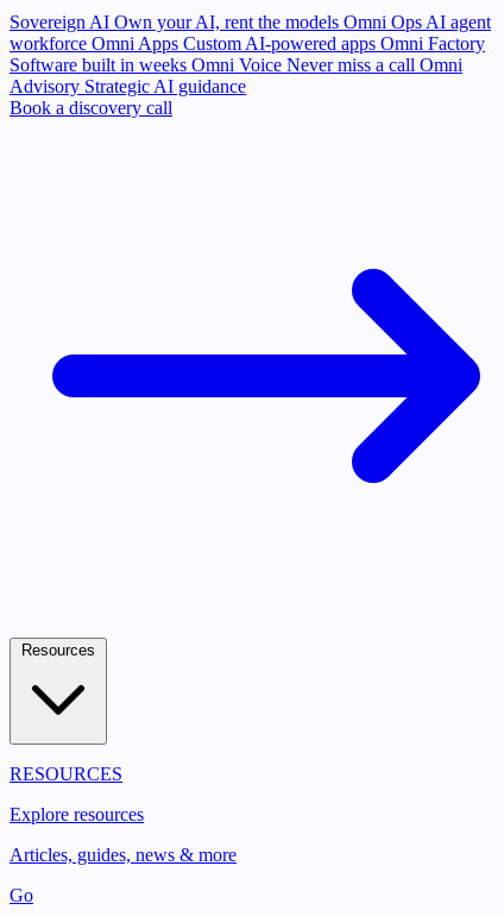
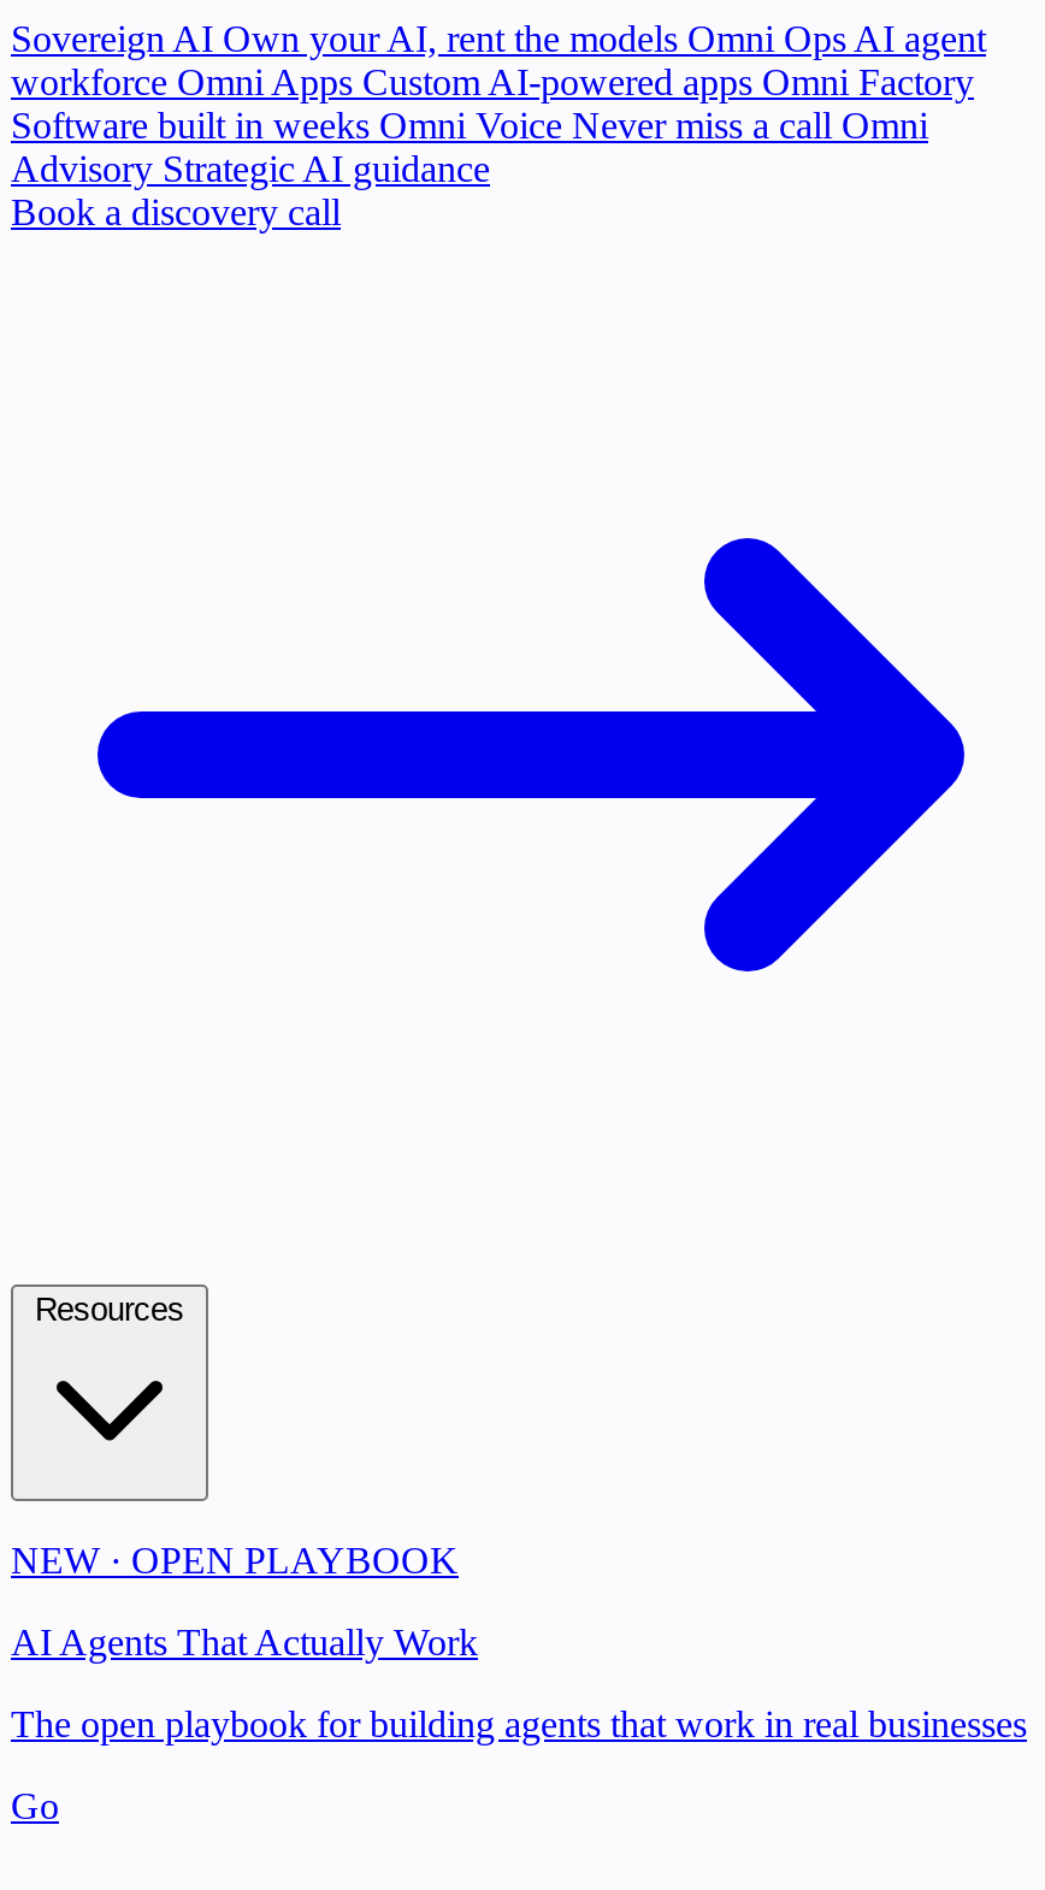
- RESOURCES
+ NEW · OPEN PLAYBOOK

- Explore resources
+ AI Agents That Actually Work

- Articles, guides, news & more
+ The open playbook for building agents that work in real businesses
